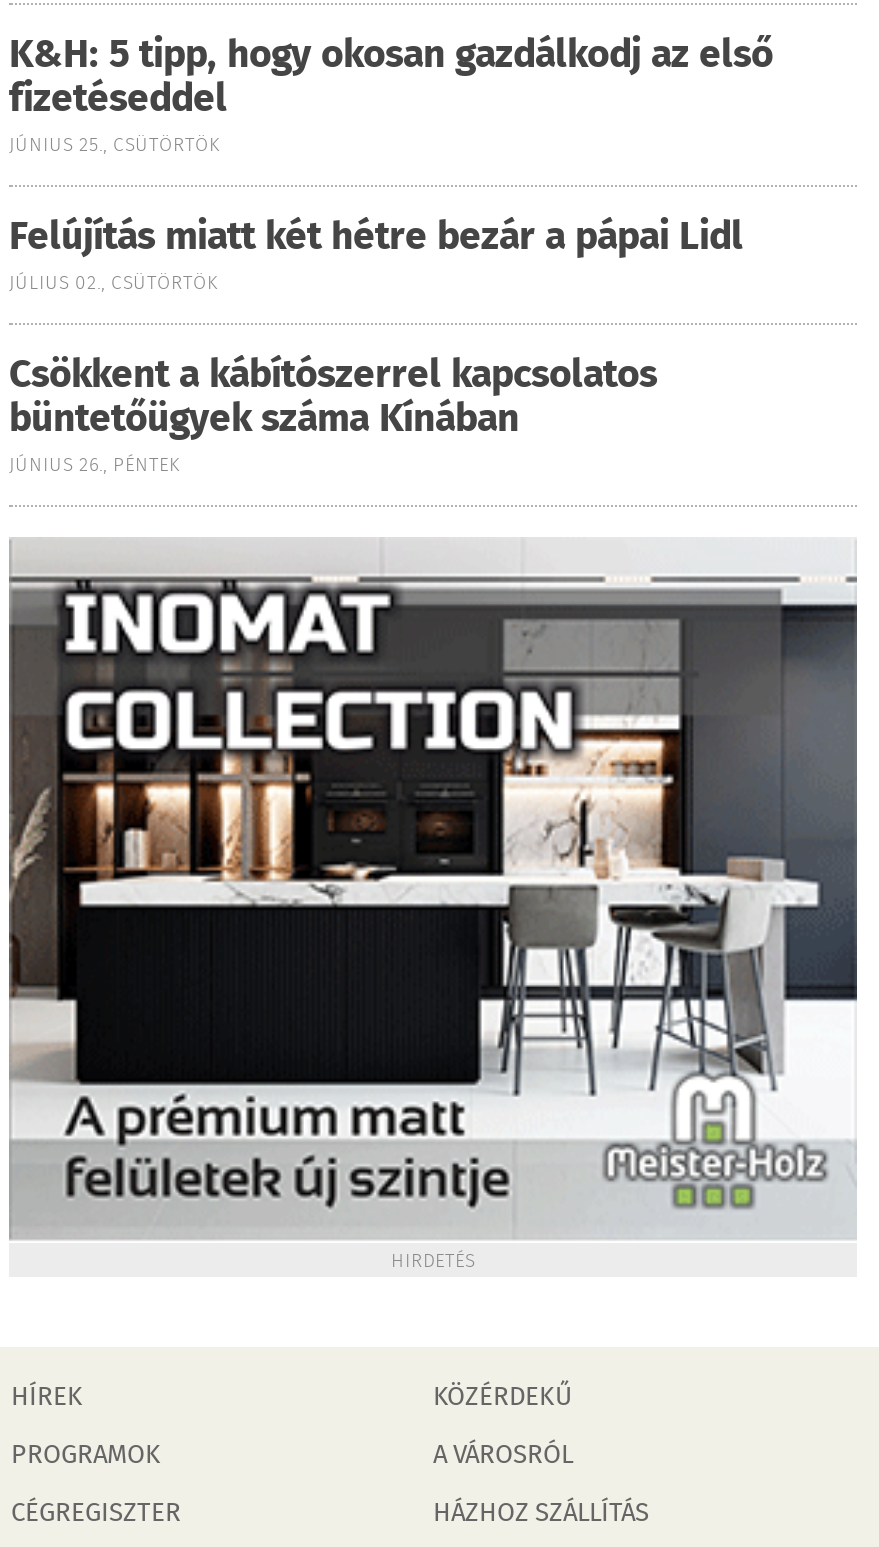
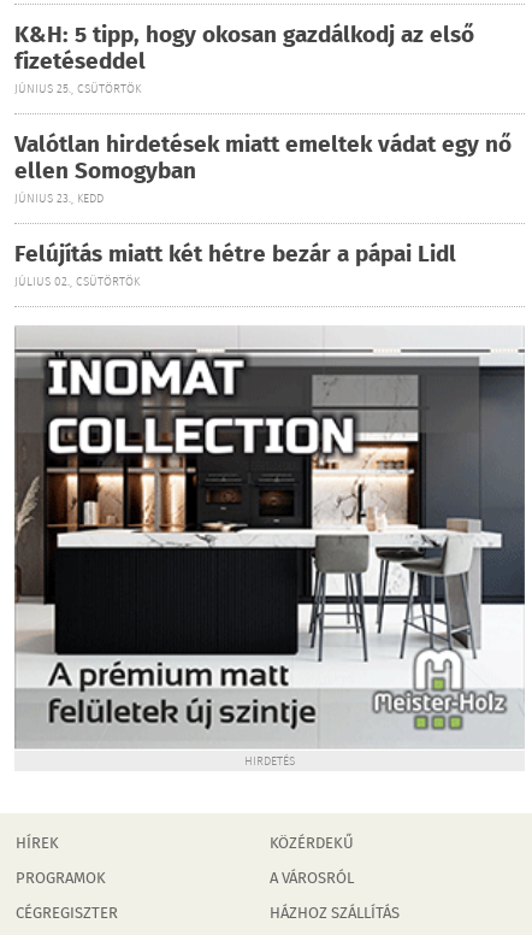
+ Valótlan hirdetések miatt emeltek vádat egy nő
+ ellen Somogyban
+ JÚNIUS 23., KEDD

moved down: Felújítás miatt két hétre bezár a pápai Lidl | JÚLIUS 02., CSÜTÖRTÖK

- Csökkent a kábítószerrel kapcsolatos
- büntetőügyek száma Kínában
- JÚNIUS 26., PÉNTEK
